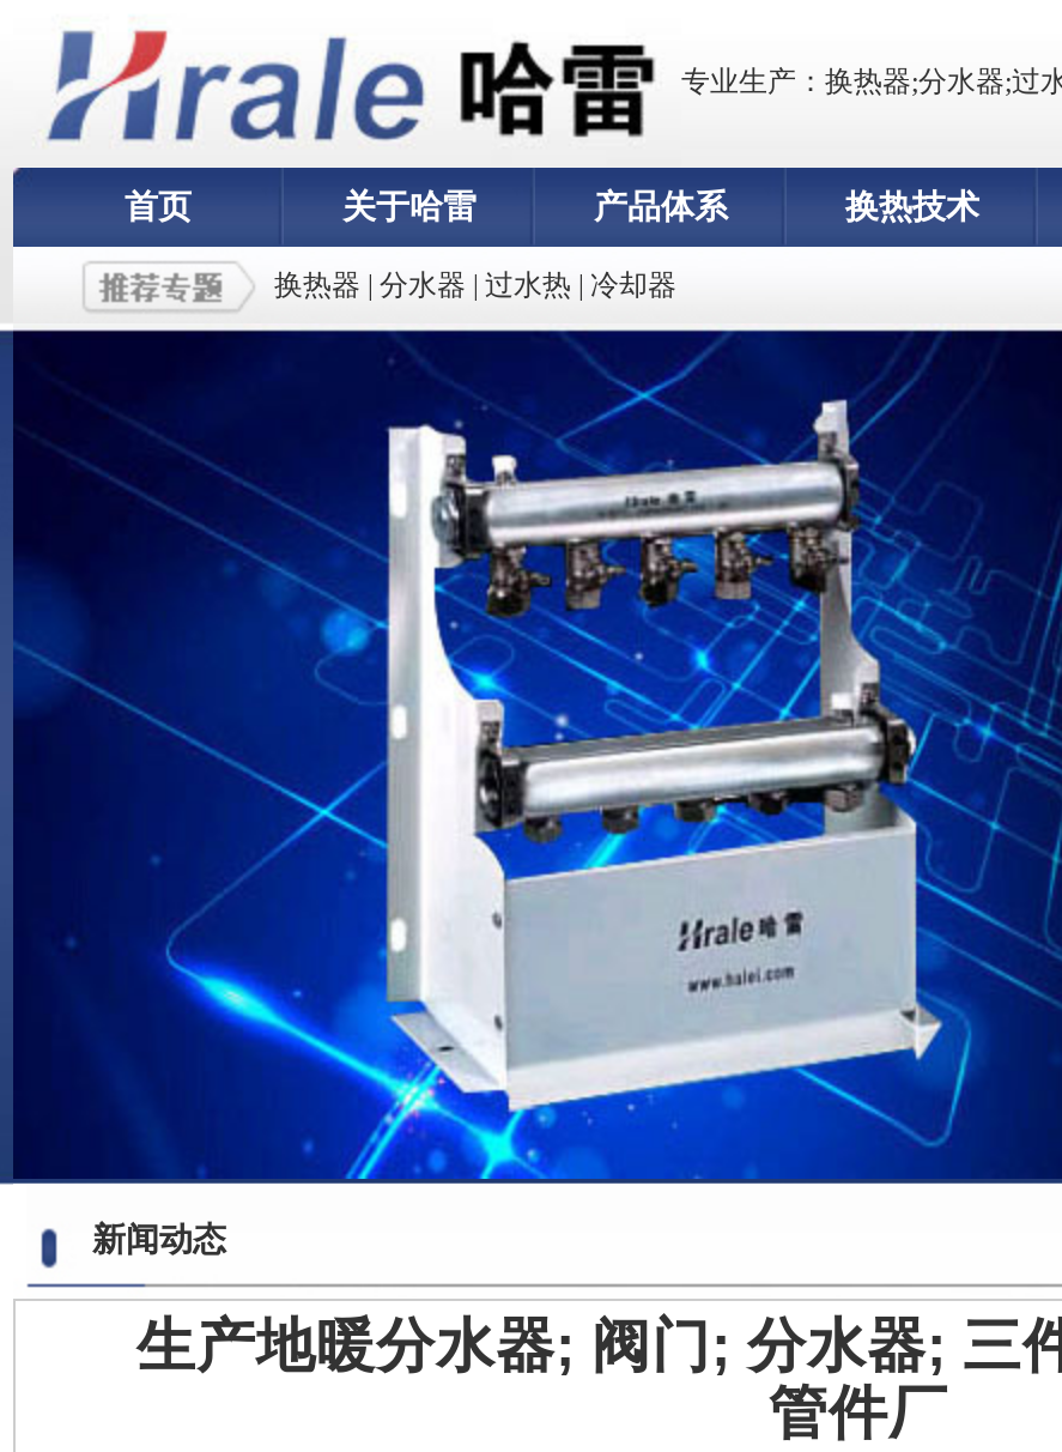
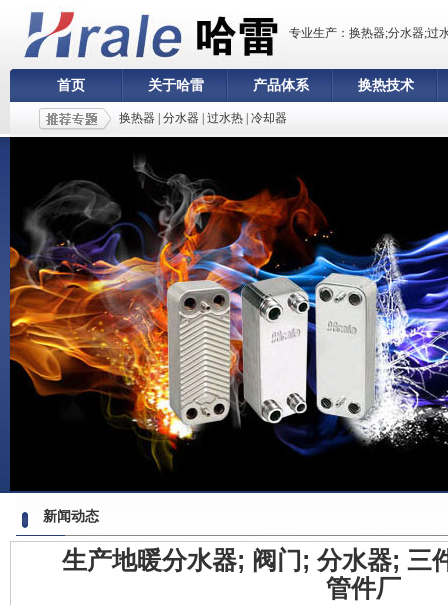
- [image]
+ [image]
